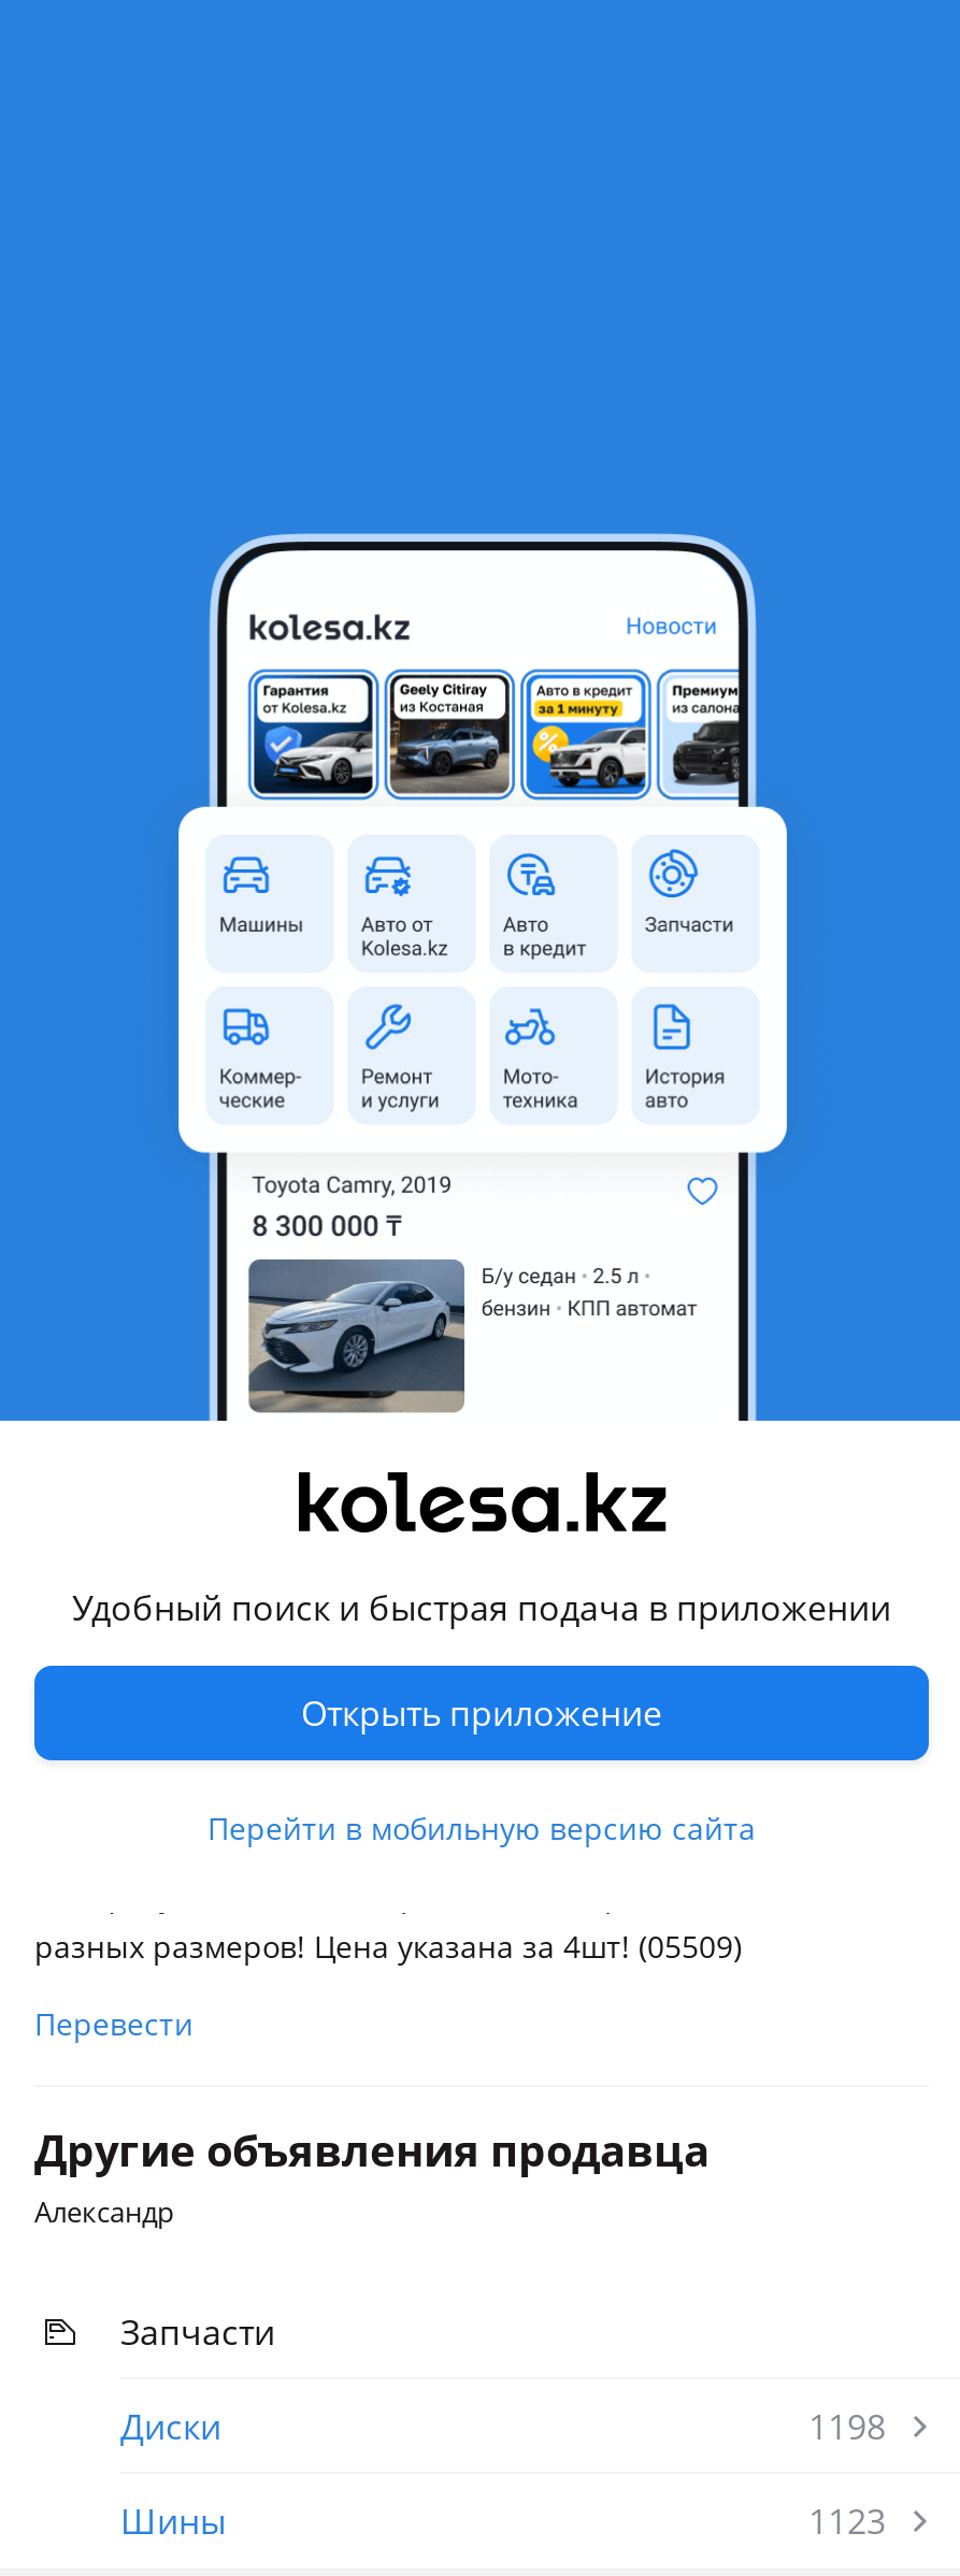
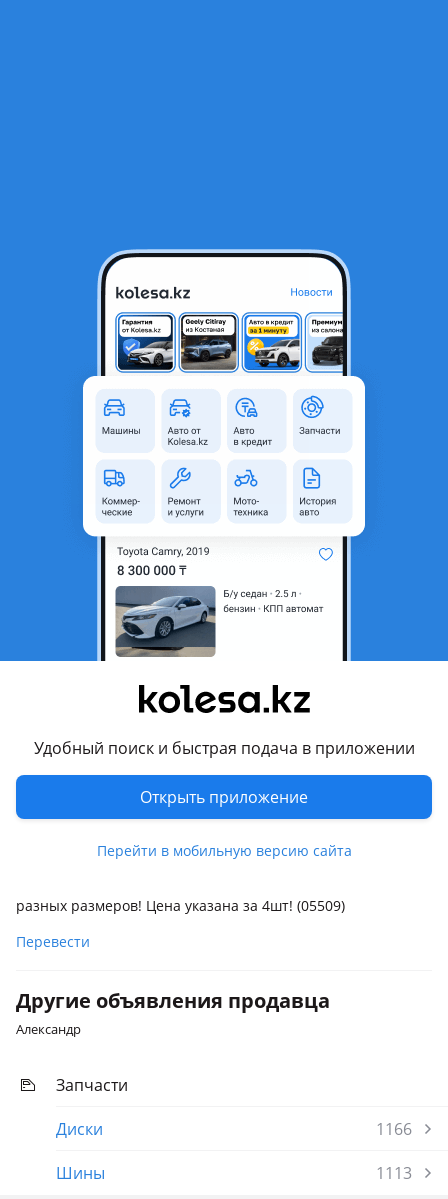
- 1198
+ 1166

- 1123
+ 1113
